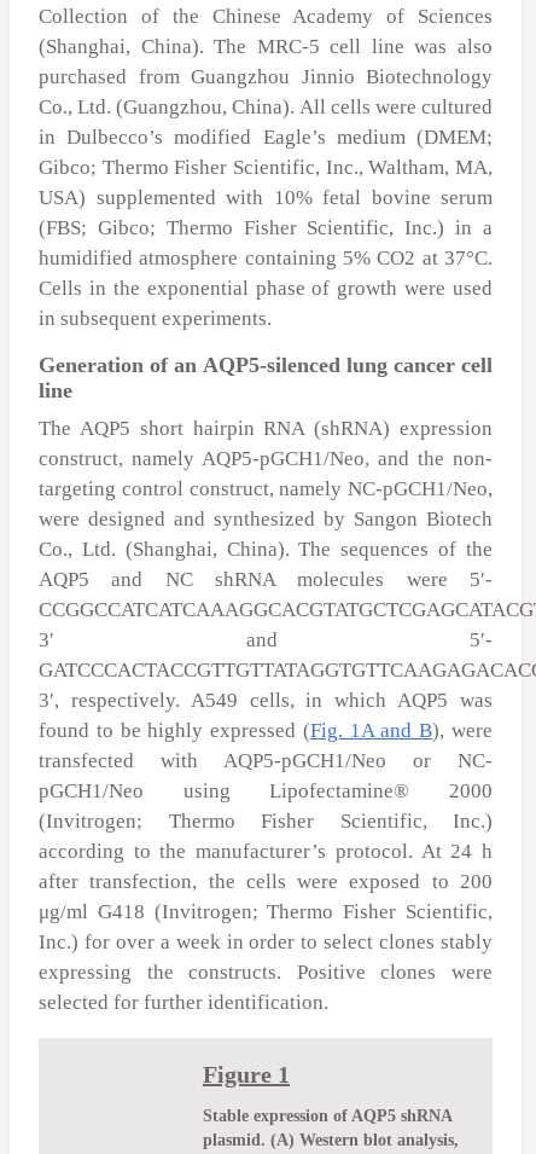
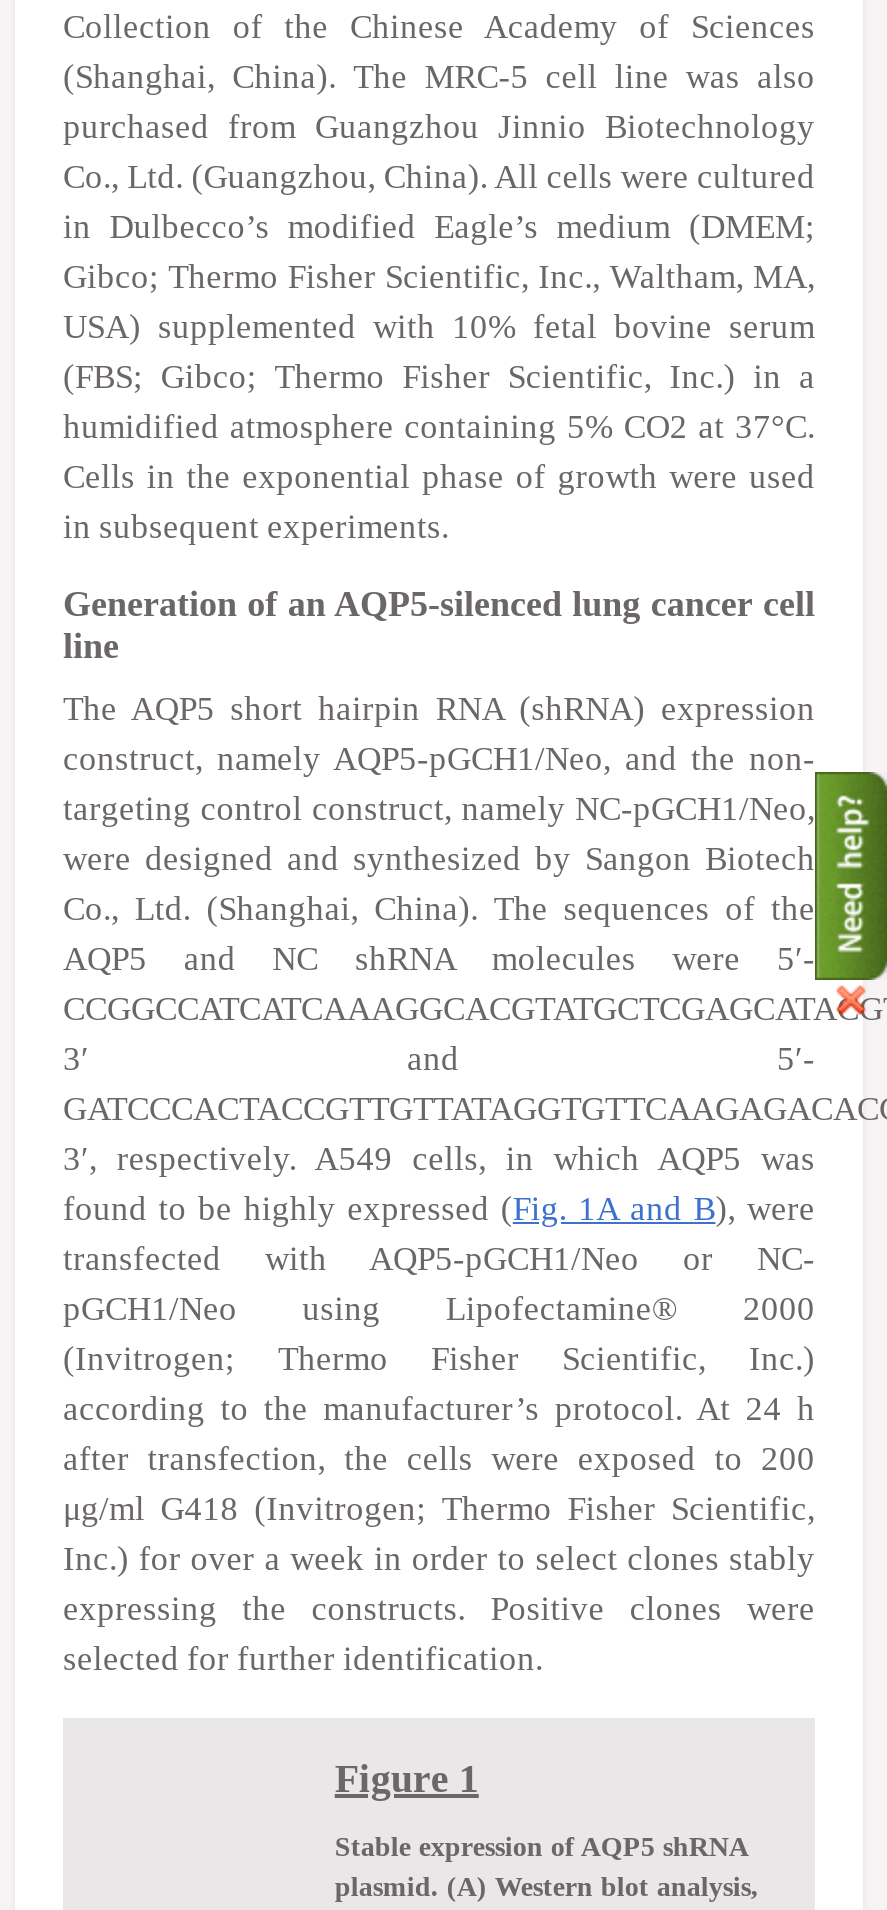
+ [image]
